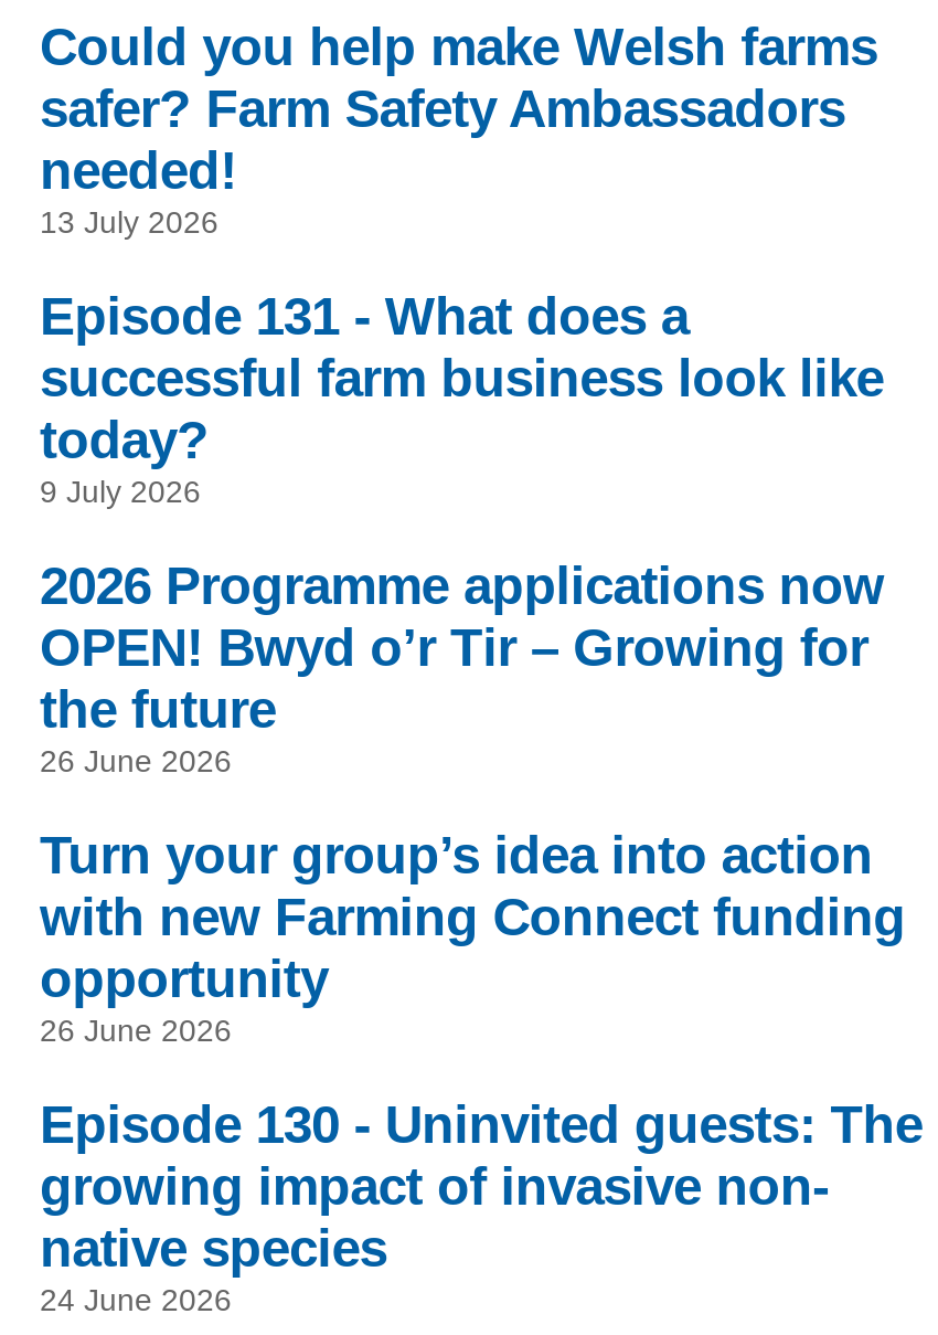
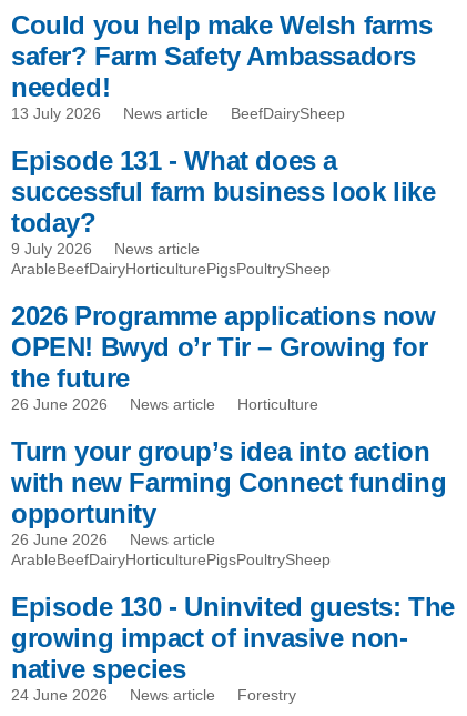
+ News article
+ BeefDairySheep

+ News article
+ ArableBeefDairyHorticulturePigsPoultrySheep

+ News article
+ Horticulture

+ News article
+ ArableBeefDairyHorticulturePigsPoultrySheep

+ News article
+ Forestry
